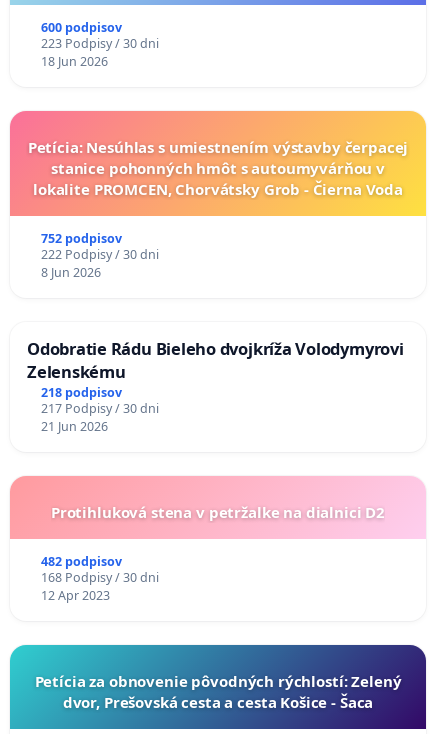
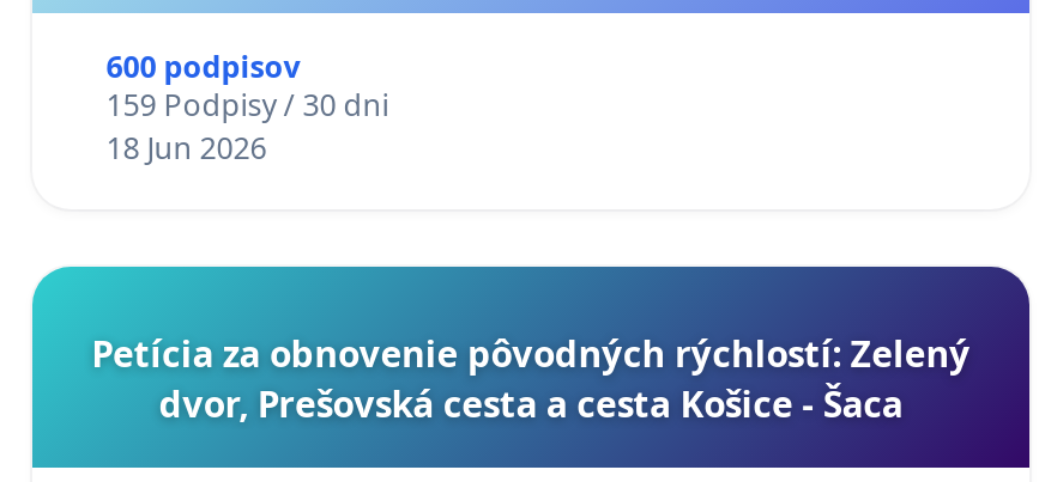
- 223 Podpisy / 30 dni
+ 159 Podpisy / 30 dni

- [image]
- Petícia: Nesúhlas s umiestnením výstavby čerpacej
- stanice pohonných hmôt s autoumyvárňou v
- lokalite PROMCEN, Chorvátsky Grob - Čierna Voda
- 752 podpisov
- 222 Podpisy / 30 dni
- 8 Jun 2026
- Odobratie Rádu Bieleho dvojkríža Volodymyrovi
- Zelenskému
- 218 podpisov
- 217 Podpisy / 30 dni
- 21 Jun 2026

- Protihluková stena v petržalke na dialnici D2
- 482 podpisov
- 168 Podpisy / 30 dni
- 12 Apr 2023
